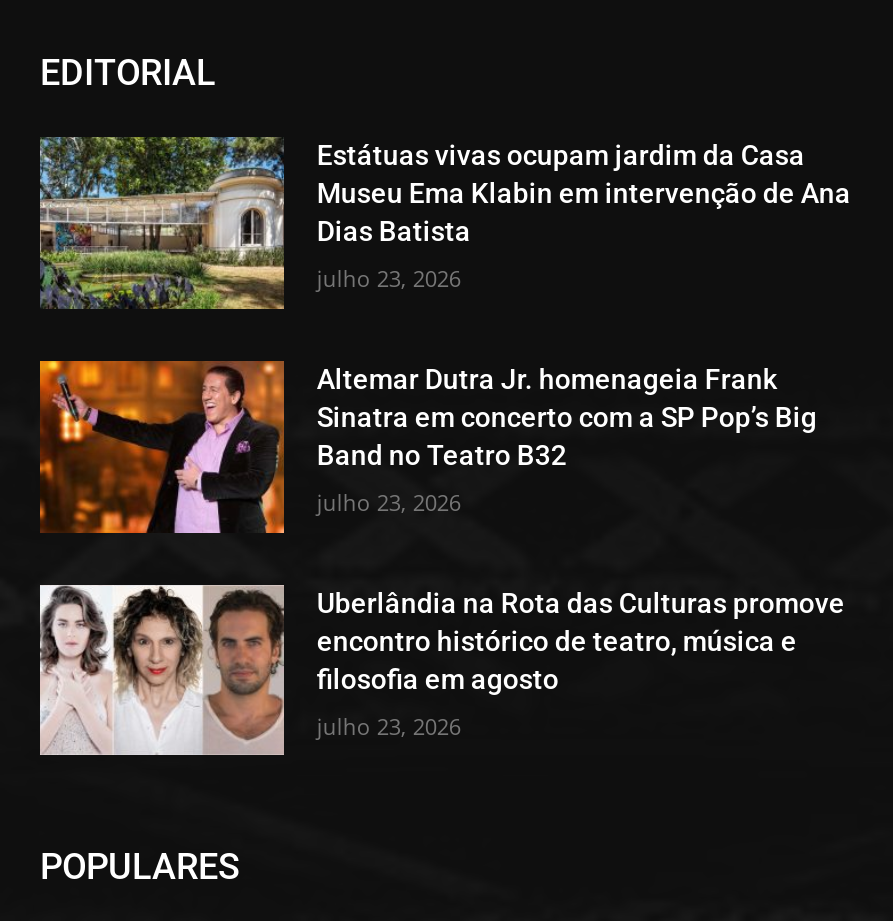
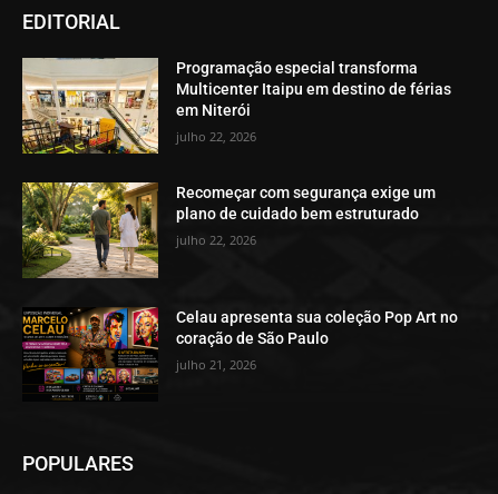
- [image]
- Estátuas vivas ocupam jardim da Casa
- Museu Ema Klabin em intervenção de Ana
- Dias Batista
+ [image]
+ Programação especial transforma
+ Multicenter Itaipu em destino de férias
+ em Niterói

- julho 23, 2026
+ julho 22, 2026

- [image]
- Altemar Dutra Jr. homenageia Frank
- Sinatra em concerto com a SP Pop’s Big
- Band no Teatro B32
+ [image]
+ Recomeçar com segurança exige um
+ plano de cuidado bem estruturado

- julho 23, 2026
+ julho 22, 2026

- [image]
- Uberlândia na Rota das Culturas promove
- encontro histórico de teatro, música e
- filosofia em agosto
+ [image]
+ Celau apresenta sua coleção Pop Art no
+ coração de São Paulo

- julho 23, 2026
+ julho 21, 2026
